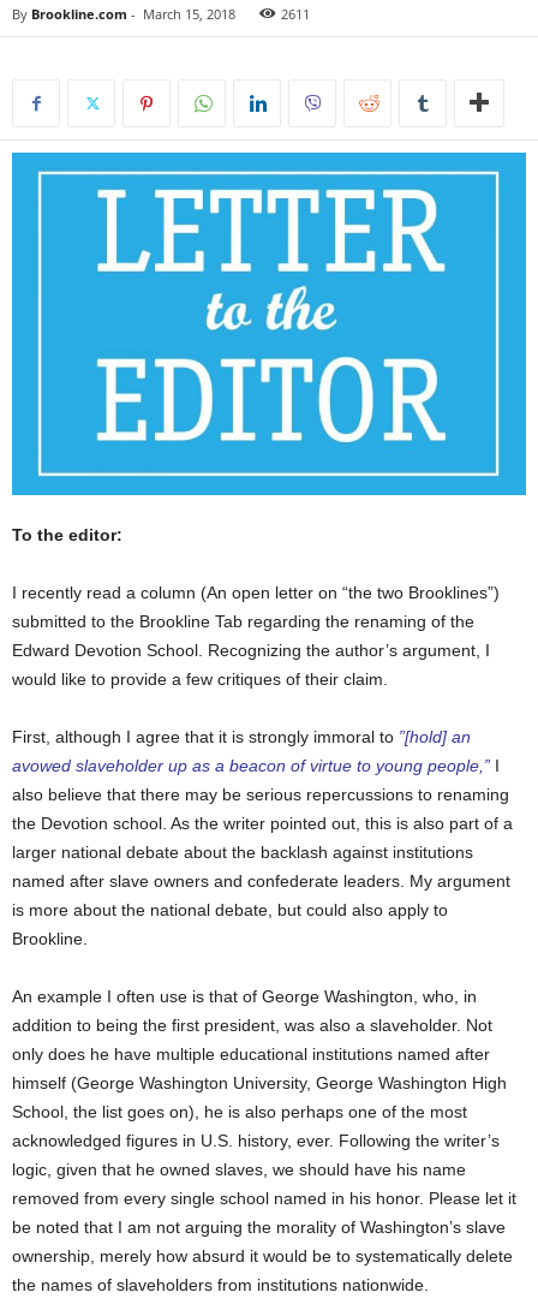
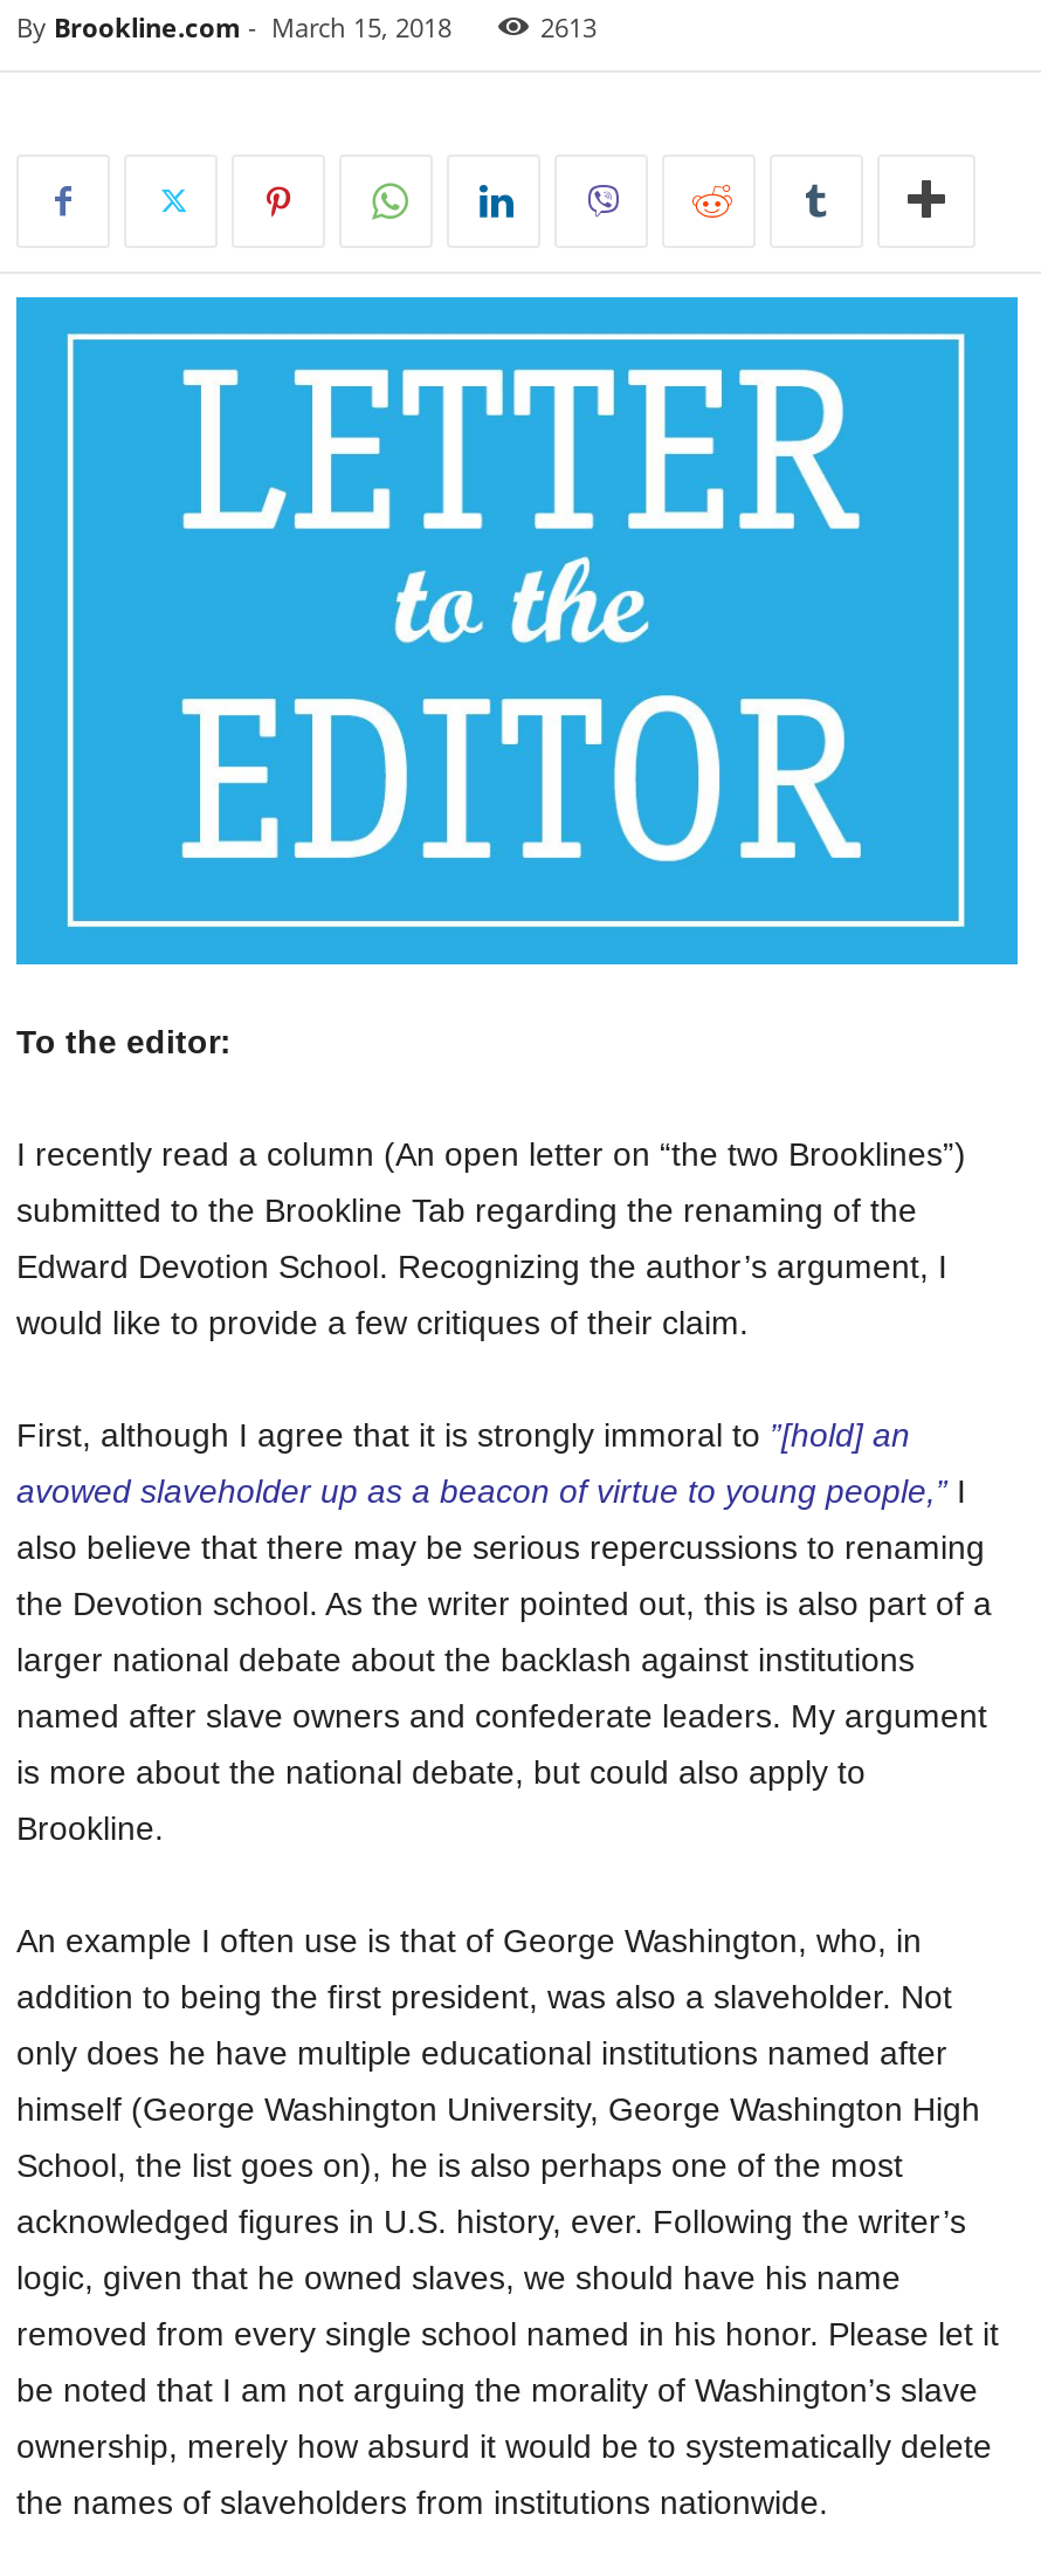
- 2611
+ 2613
